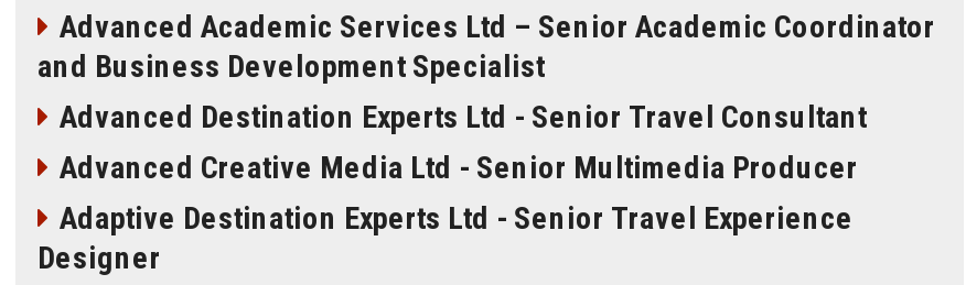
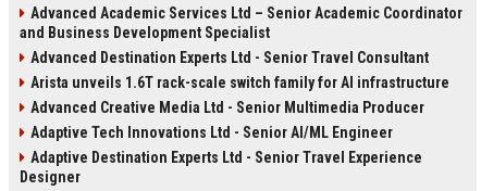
+ Arista unveils 1.6T rack-scale switch family for AI infrastructure

+ Adaptive Tech Innovations Ltd - Senior AI/ML Engineer
